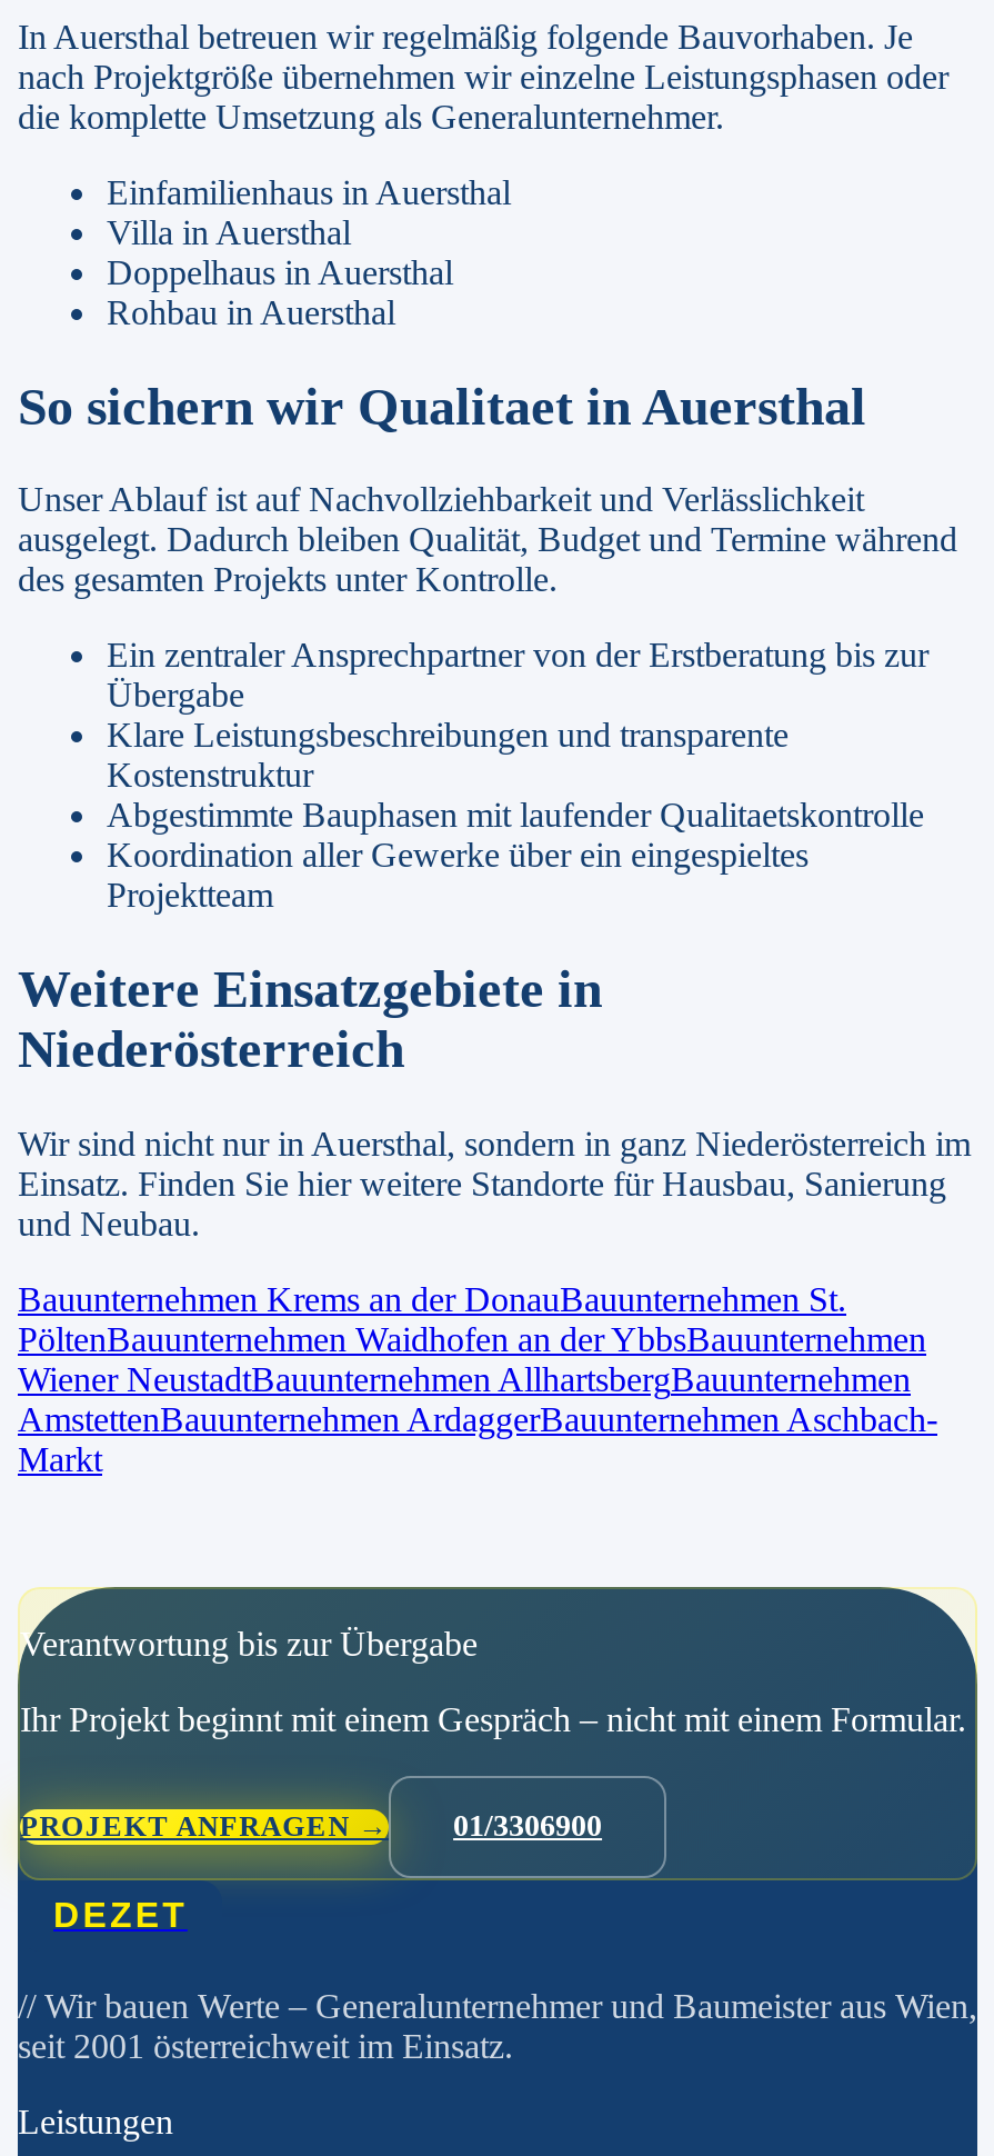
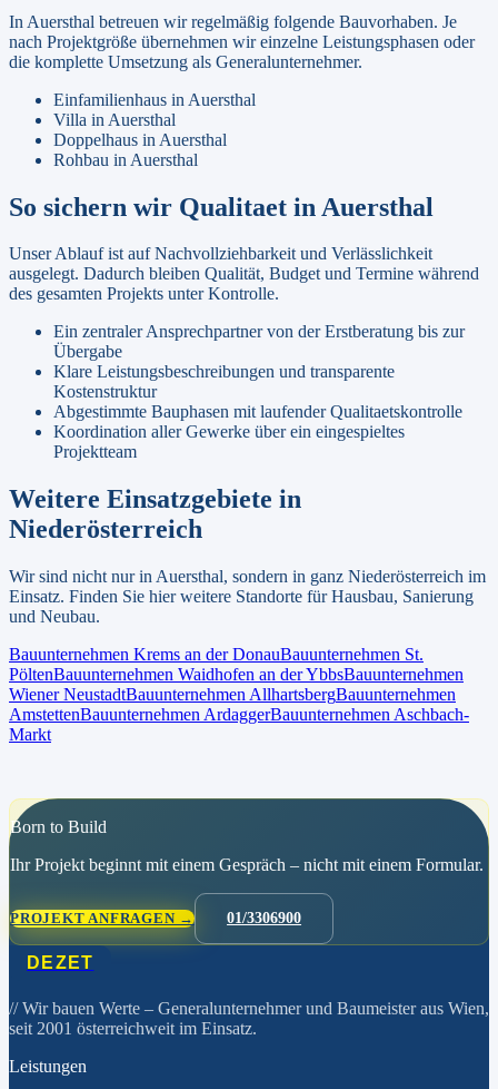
- Verantwortung bis zur Übergabe
+ Born to Build
